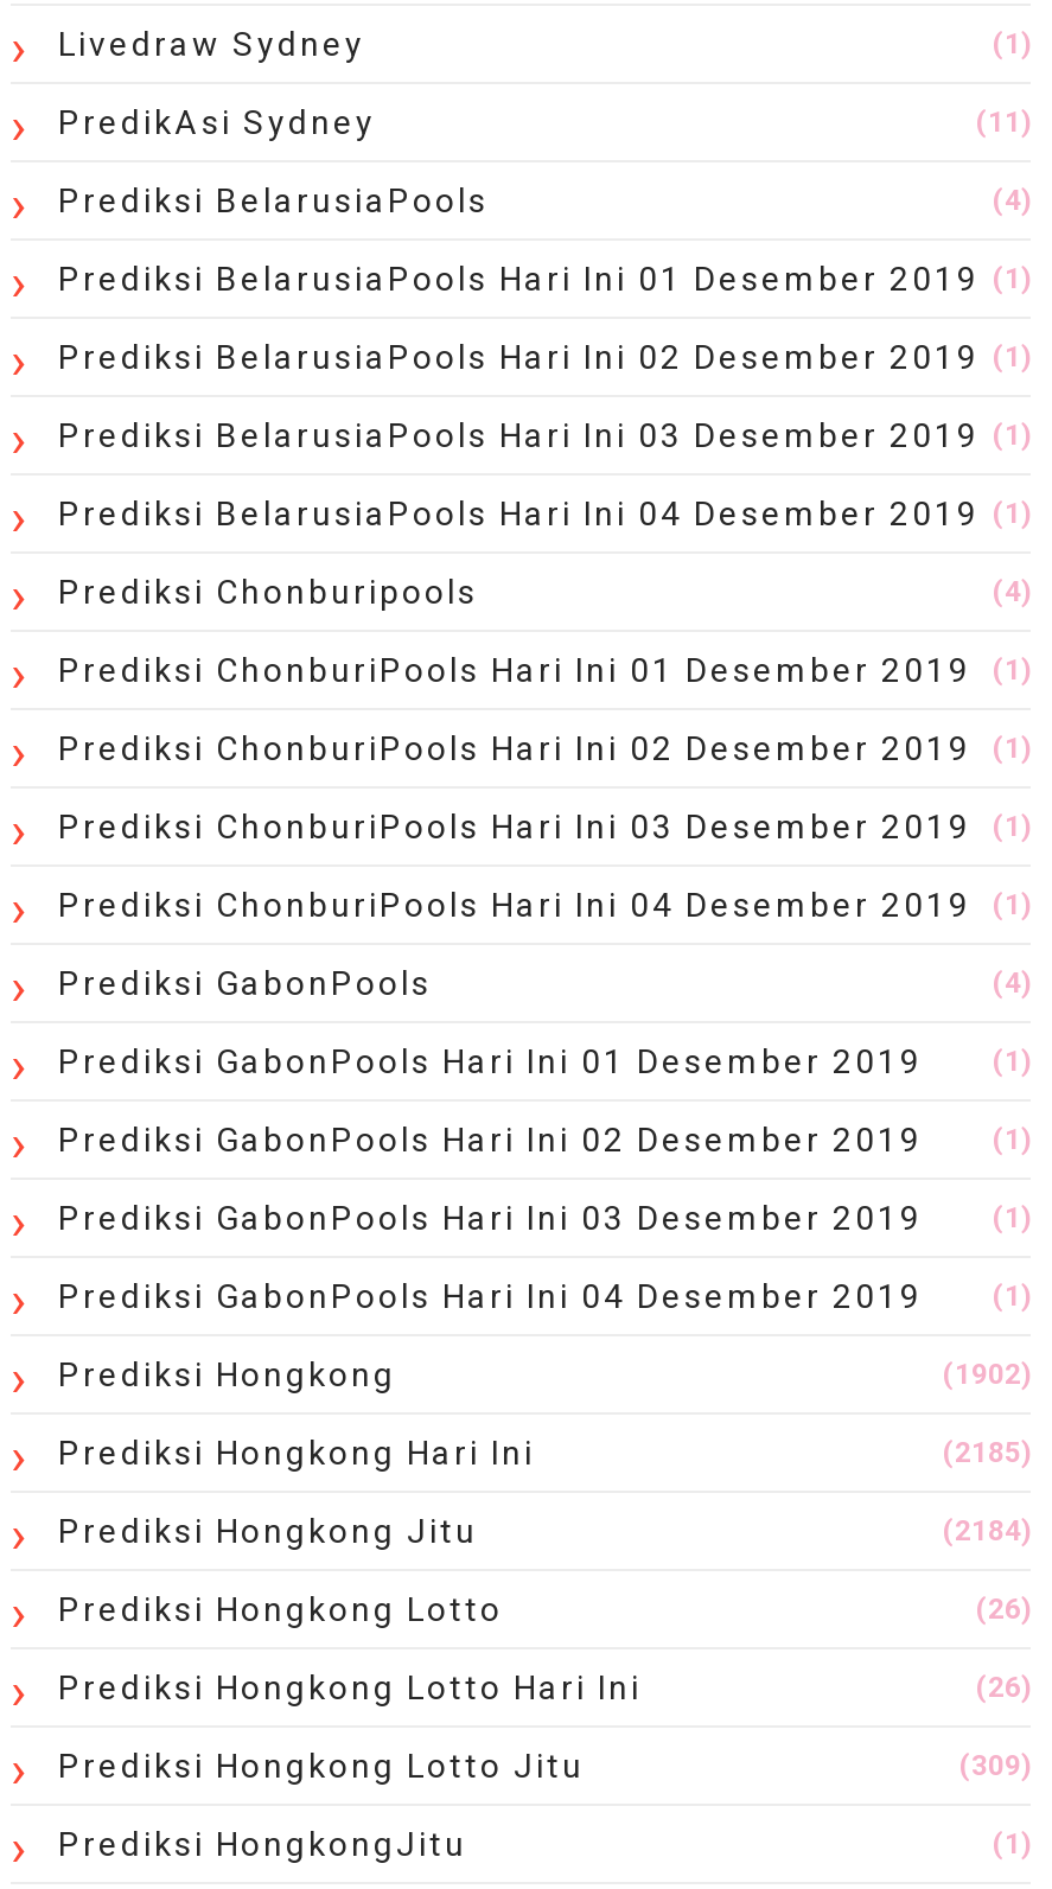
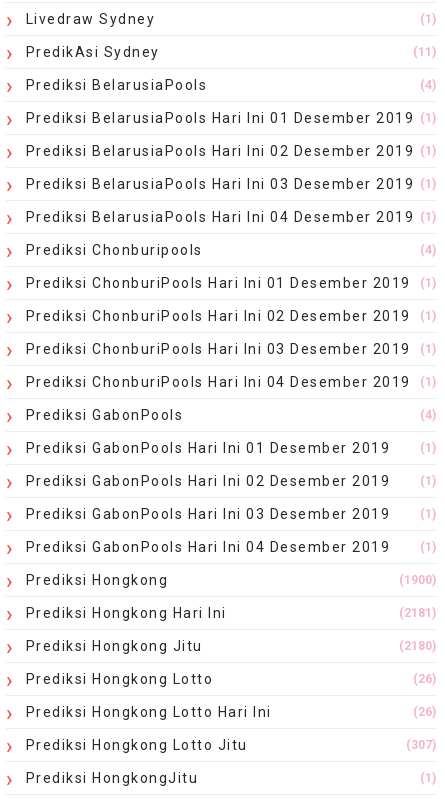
- (1902)
+ (1900)

- (2185)
+ (2181)

- (2184)
+ (2180)

- (309)
+ (307)
